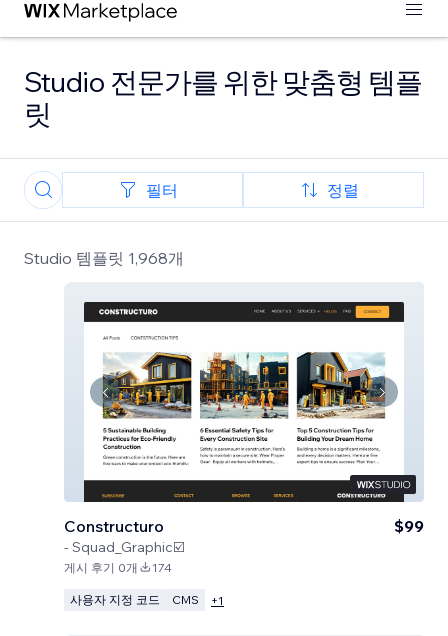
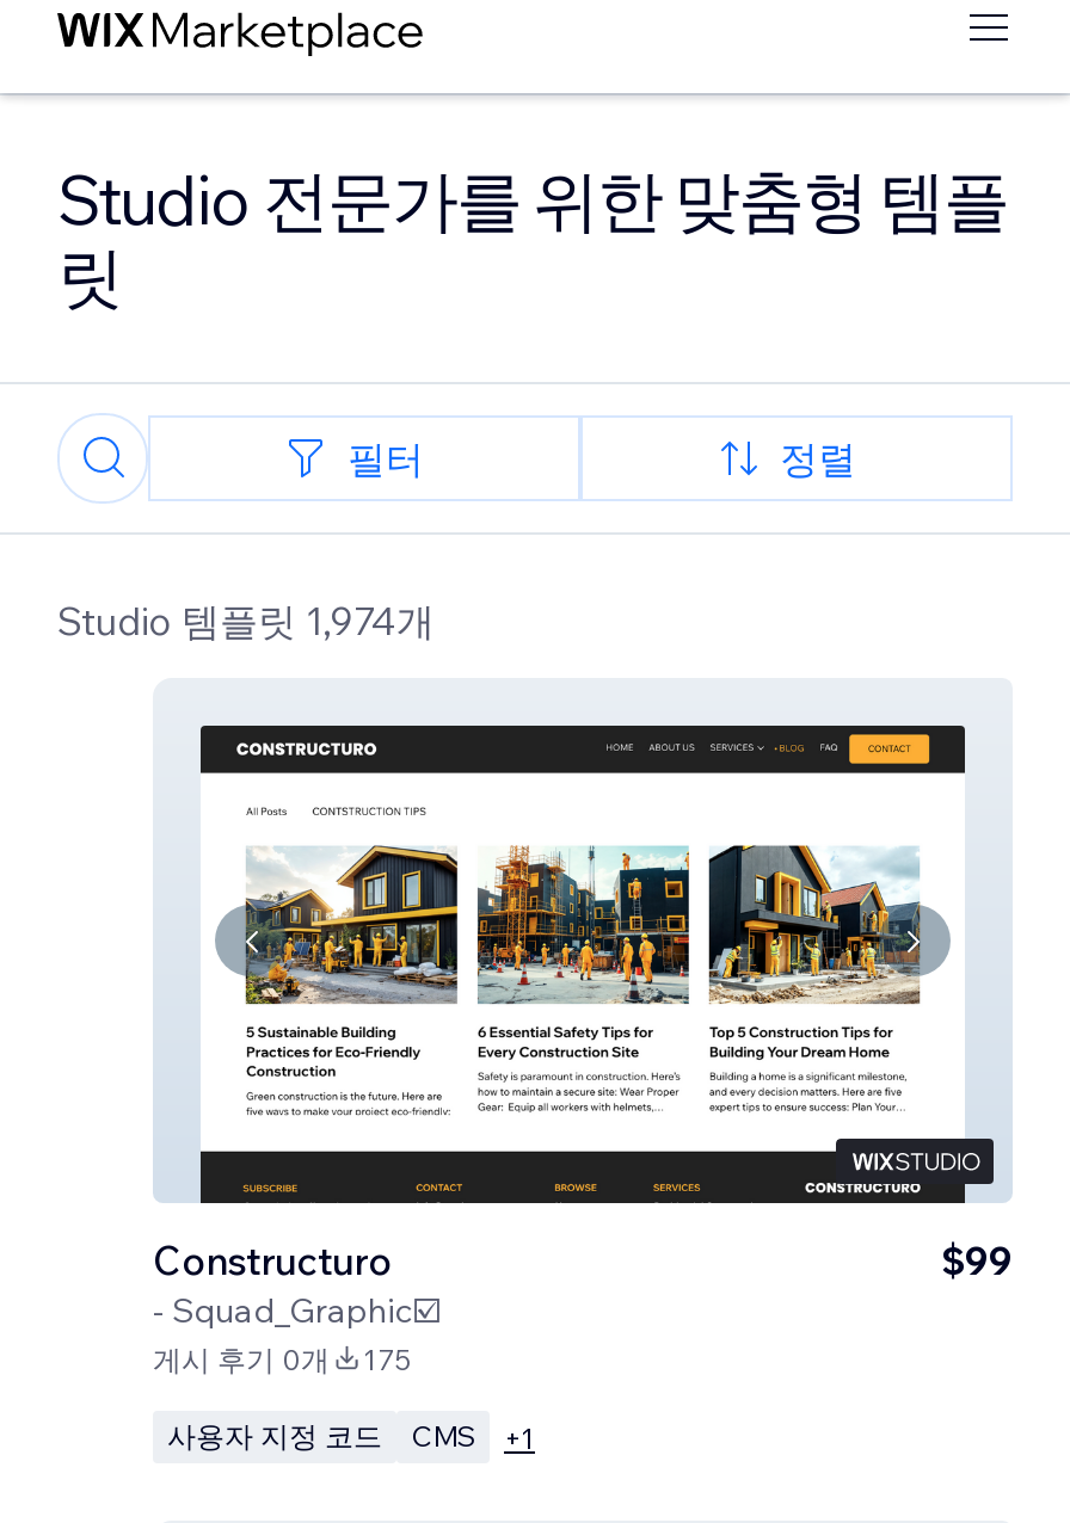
- Studio 템플릿 1,968개
+ Studio 템플릿 1,974개

- 게시 후기 0개 174
+ 게시 후기 0개 175
